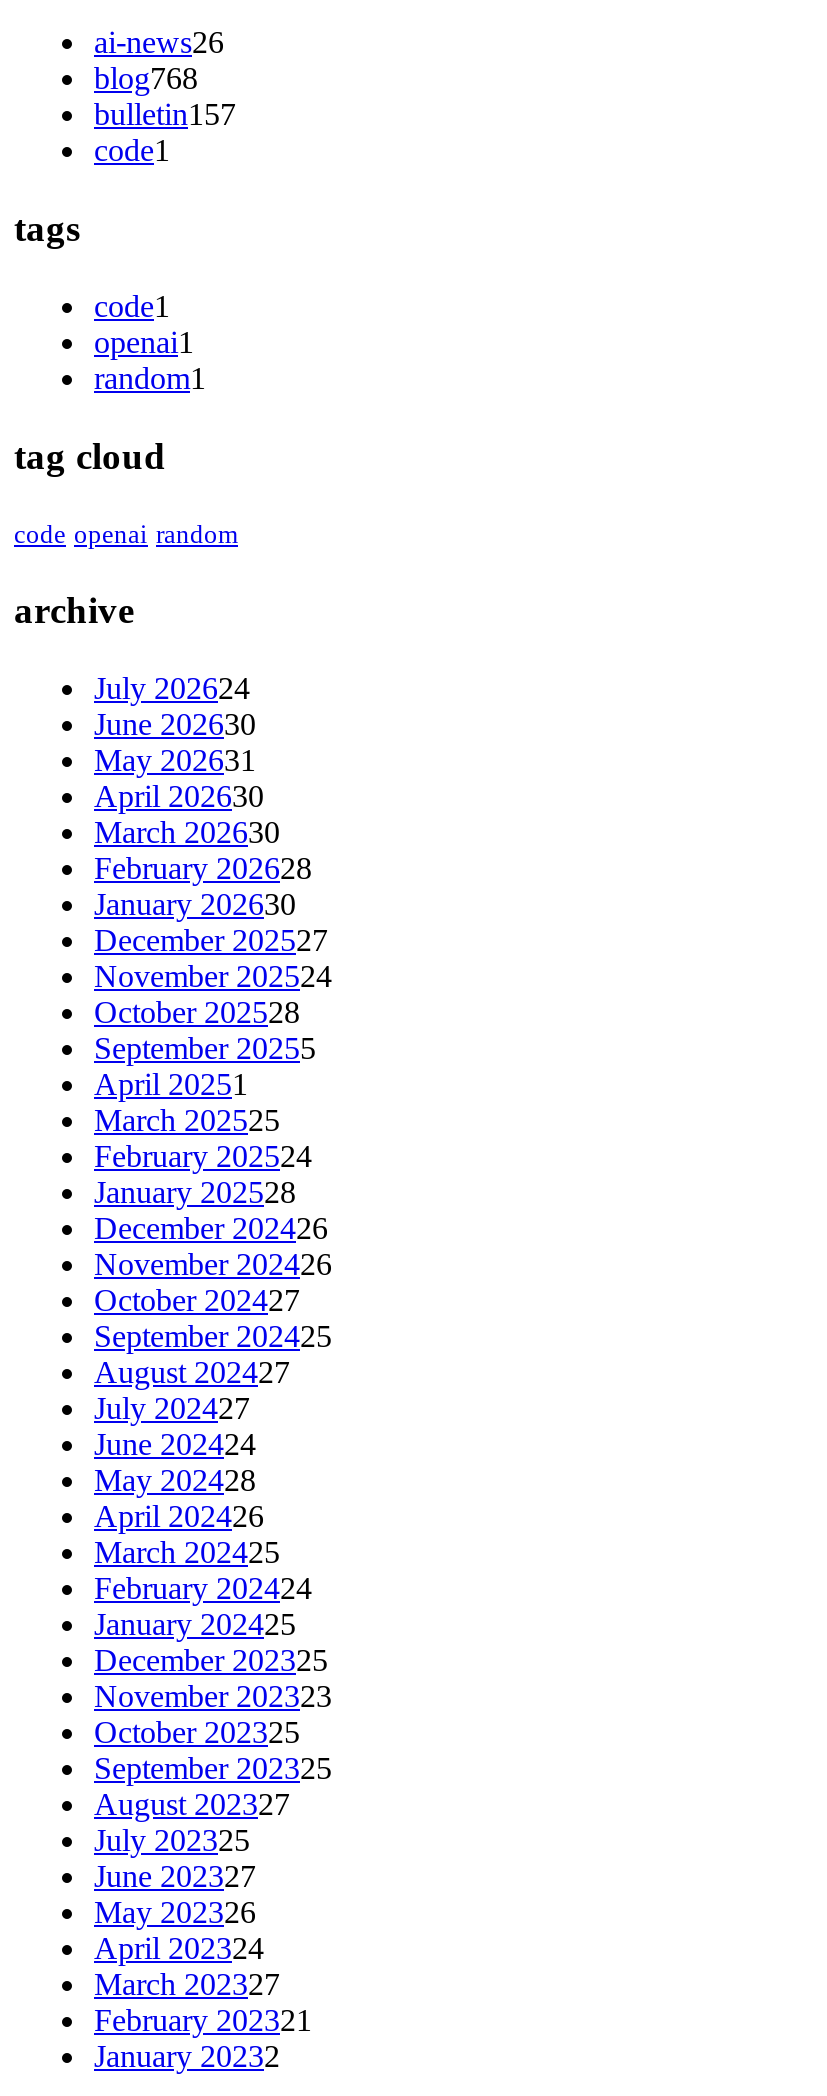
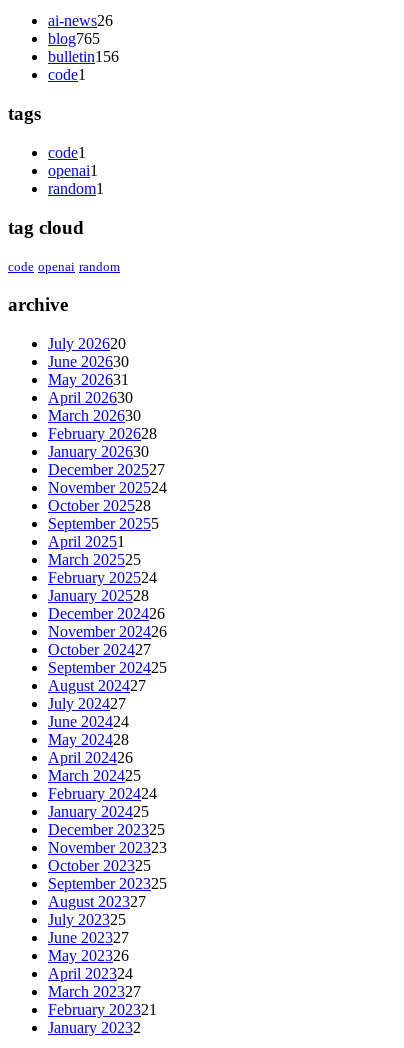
- blog768
+ blog765

- bulletin157
+ bulletin156

- July 202624
+ July 202620
